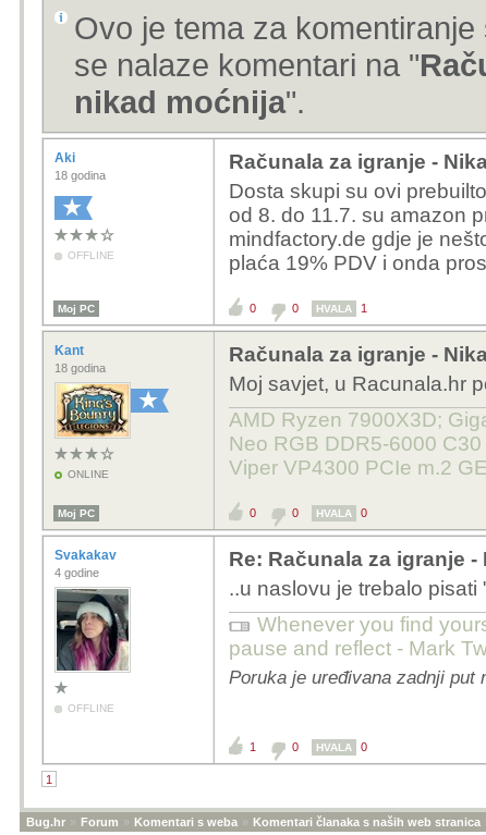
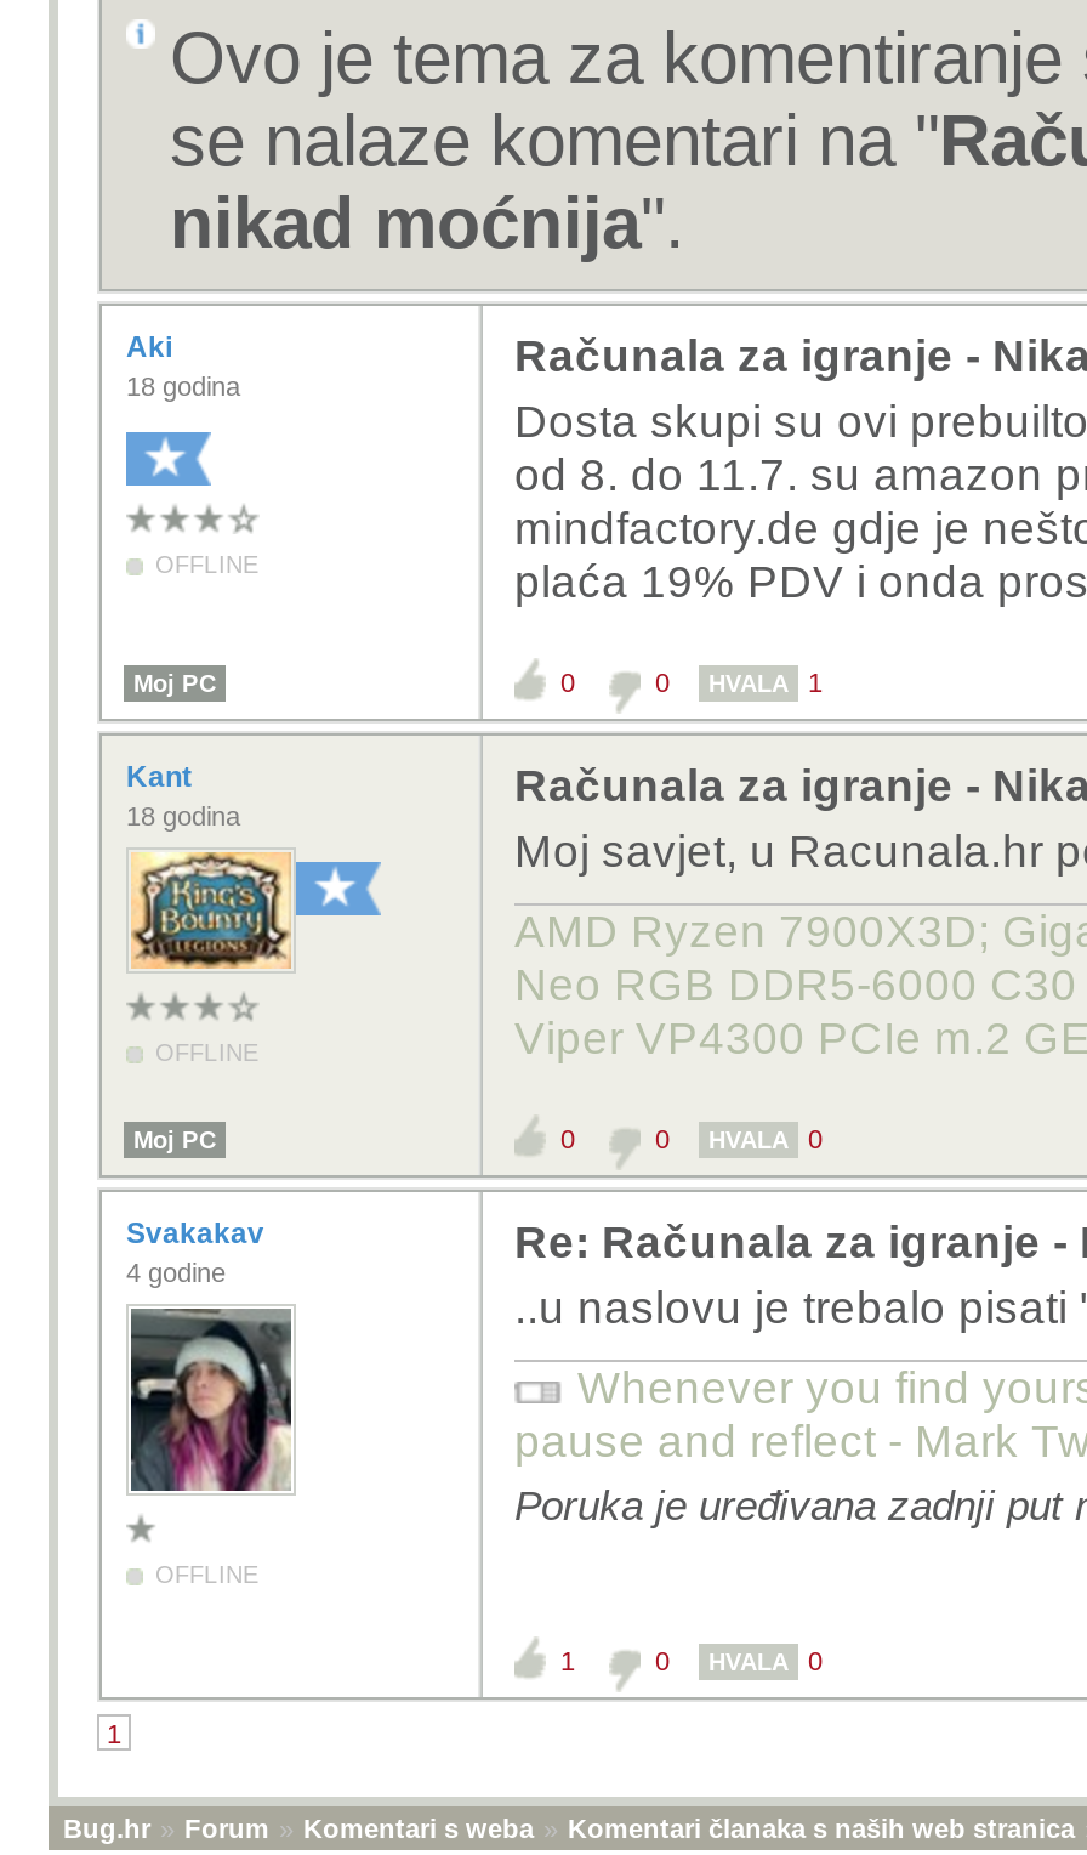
- ONLINE
+ OFFLINE
